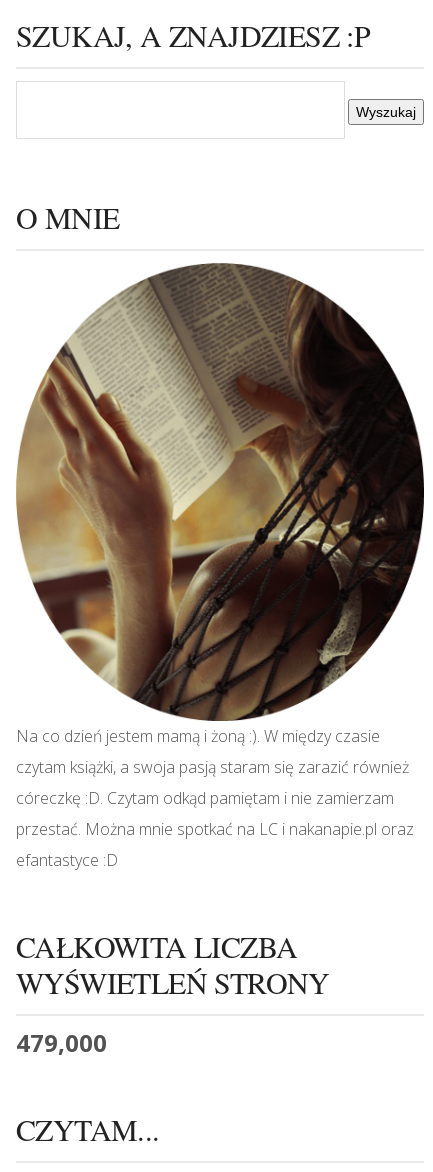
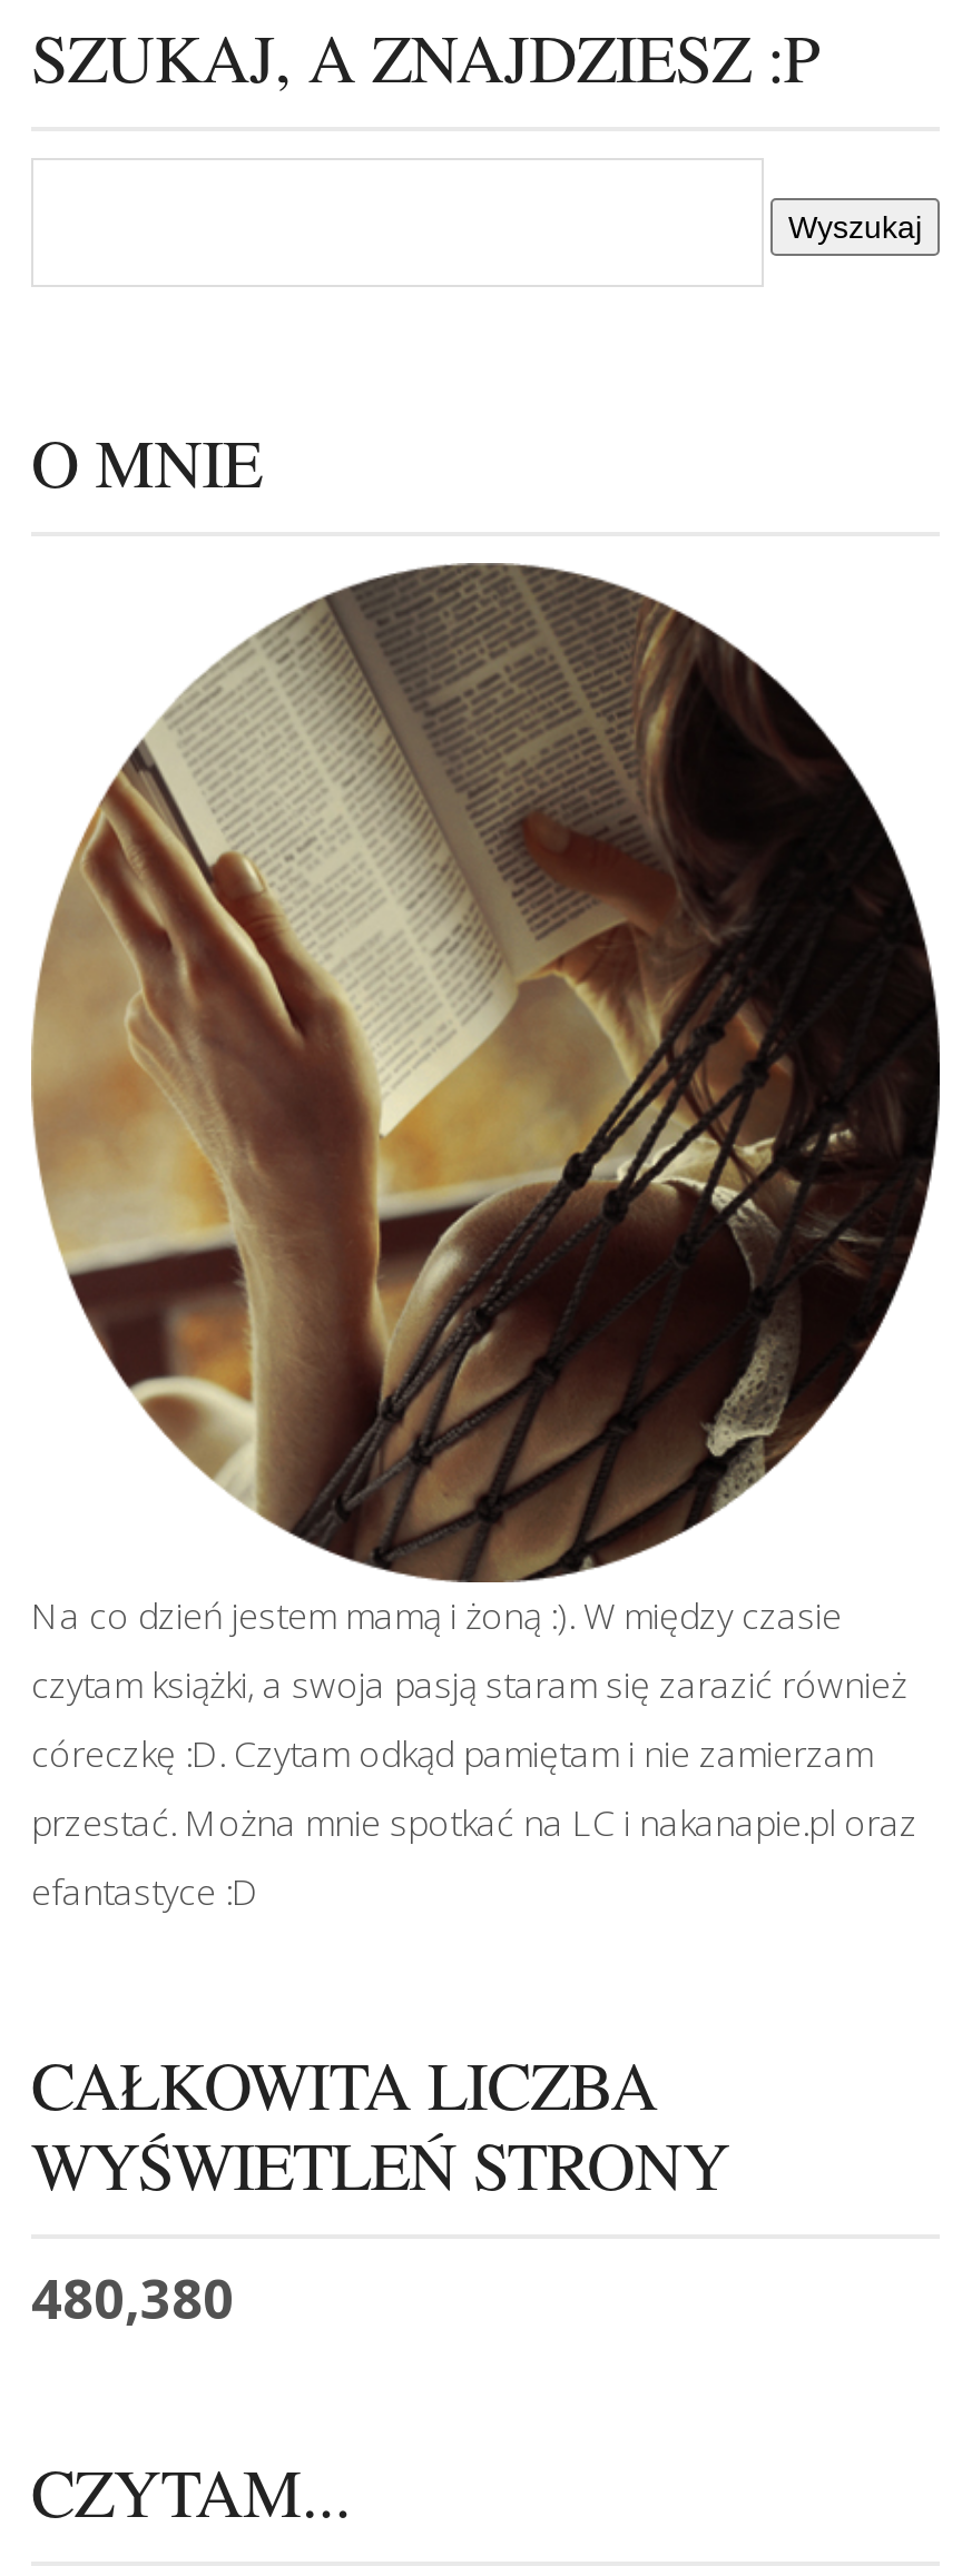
- 479,000
+ 480,380
